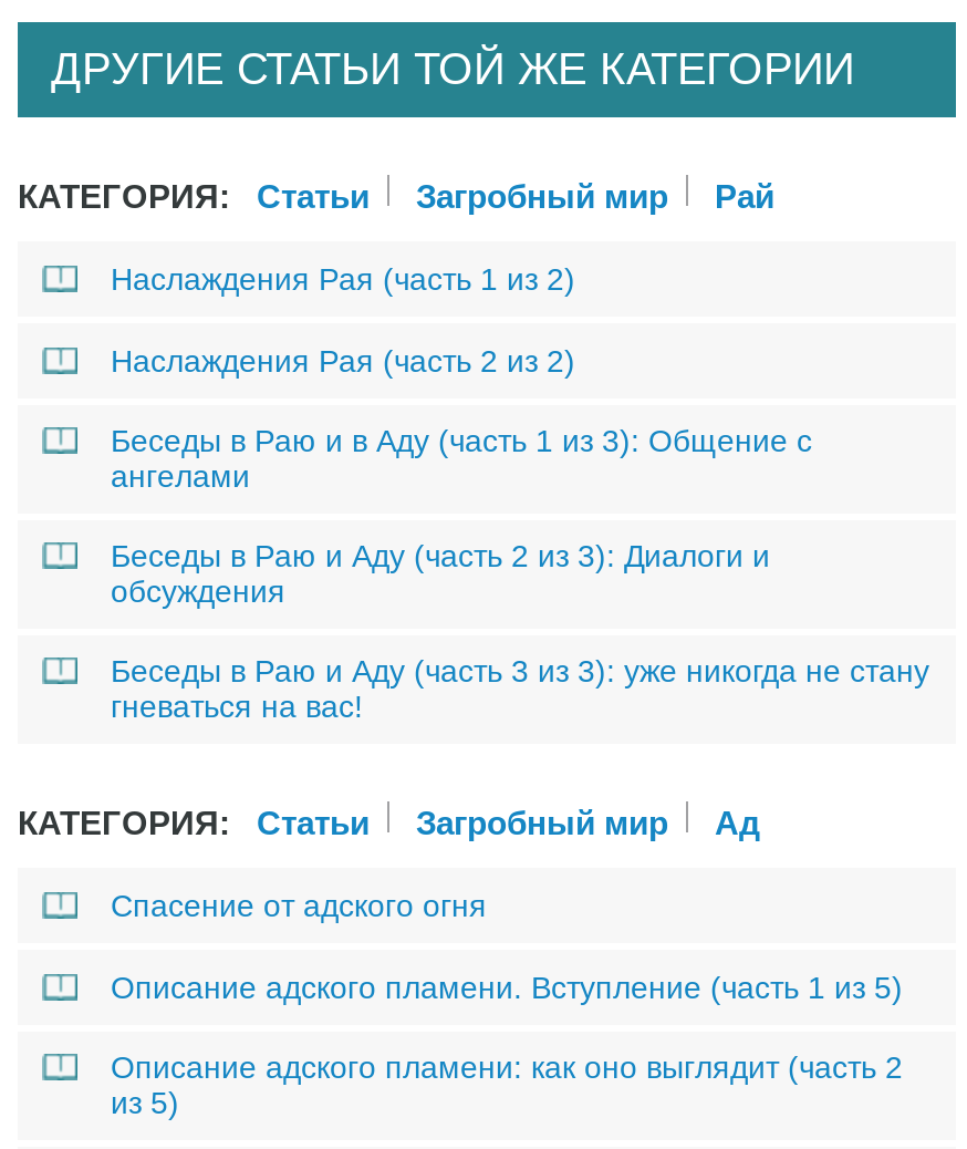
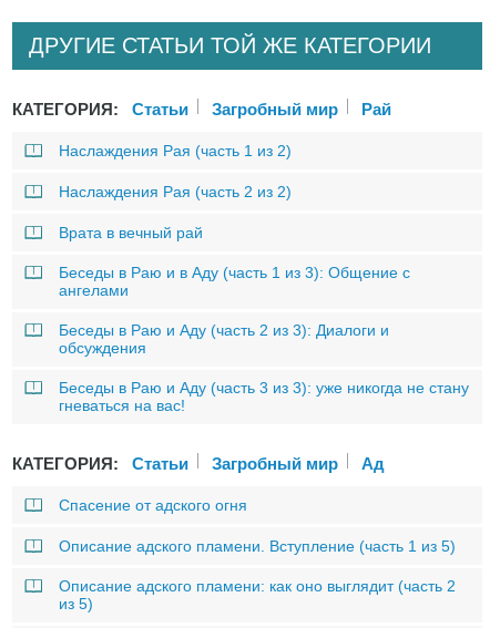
+ Врата в вечный рай
